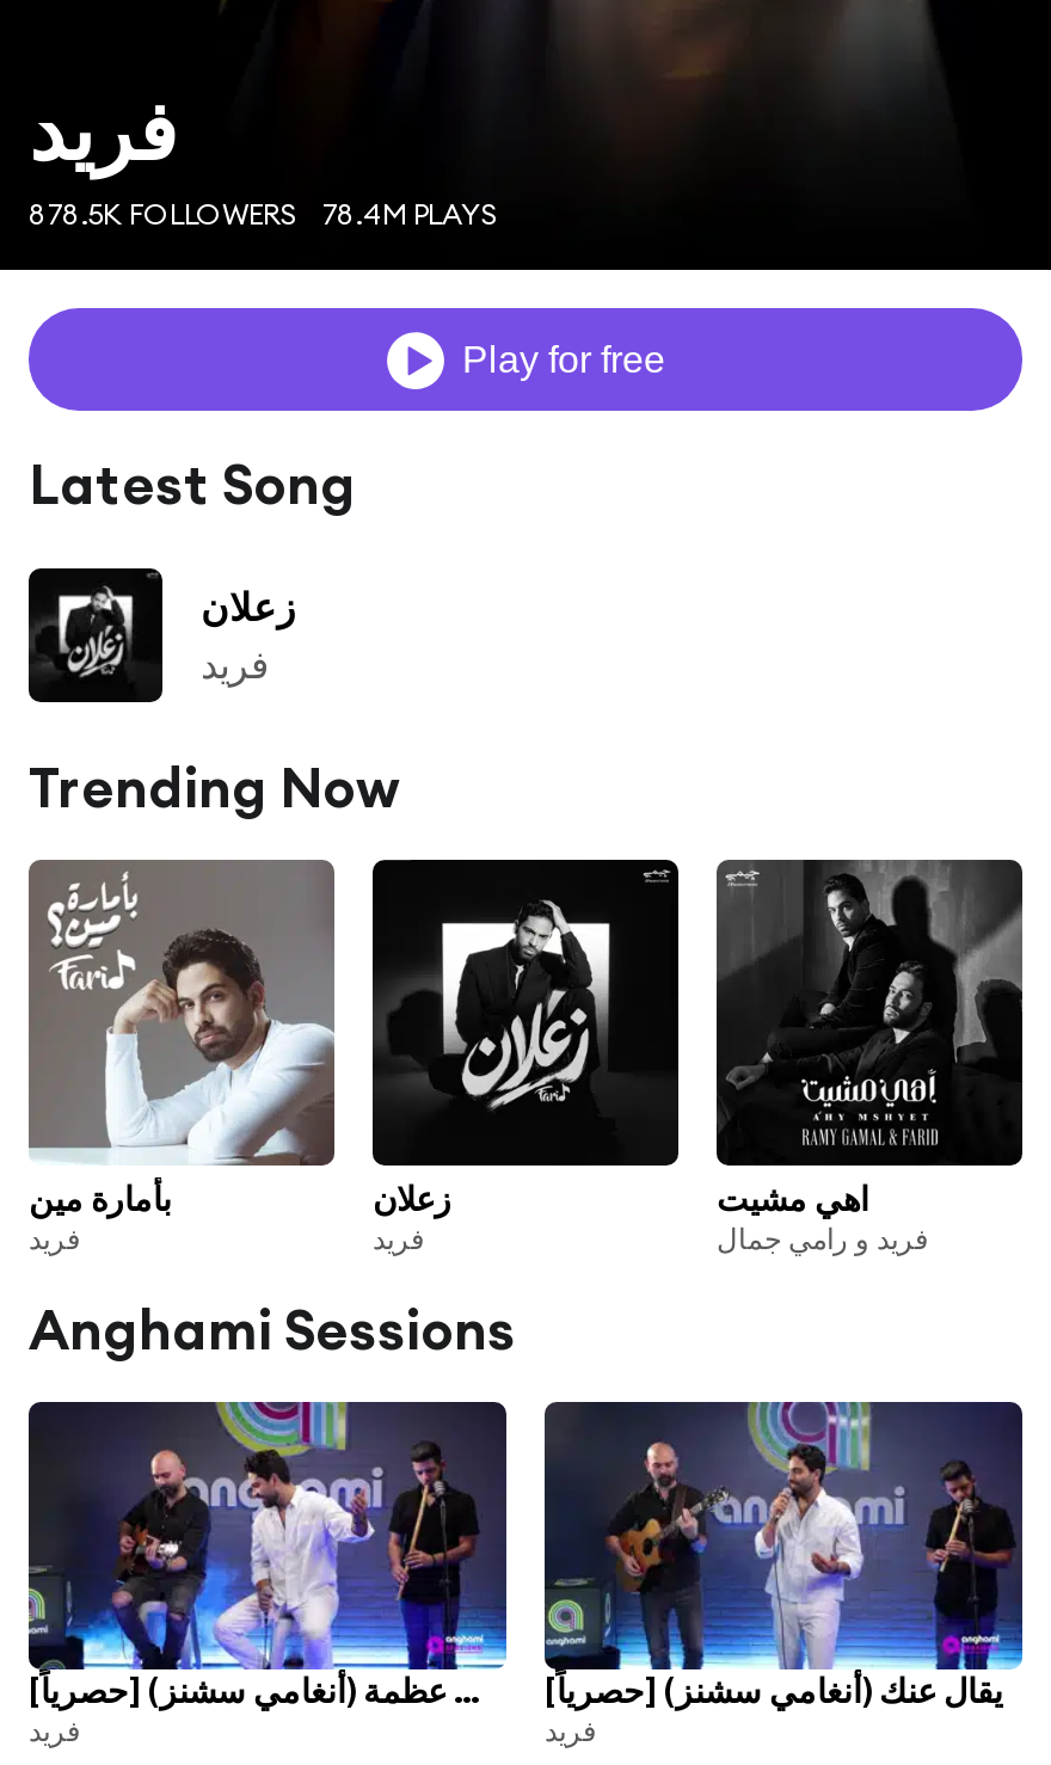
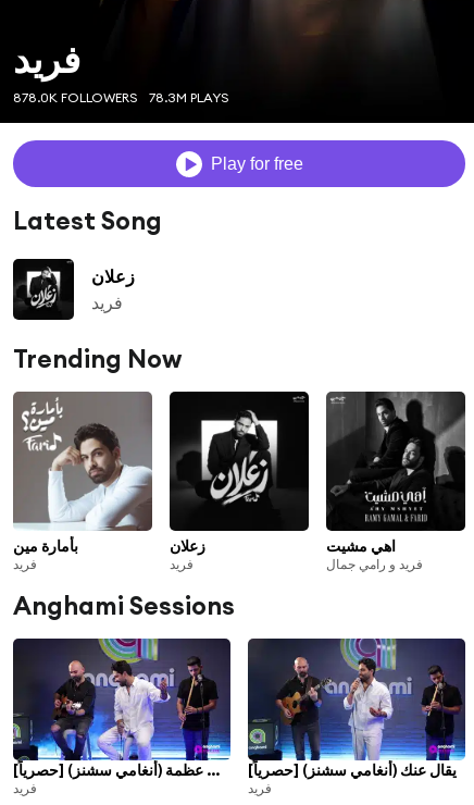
- 878.5K FOLLOWERS
+ 878.0K FOLLOWERS

- 78.4M PLAYS
+ 78.3M PLAYS
